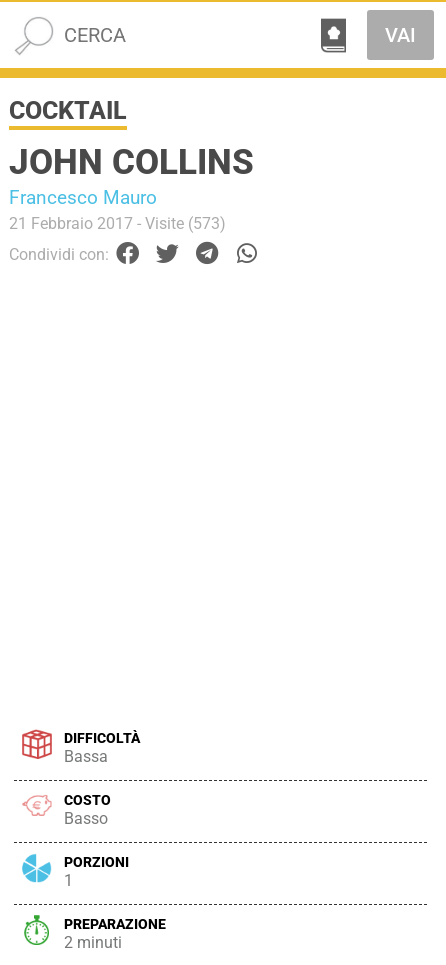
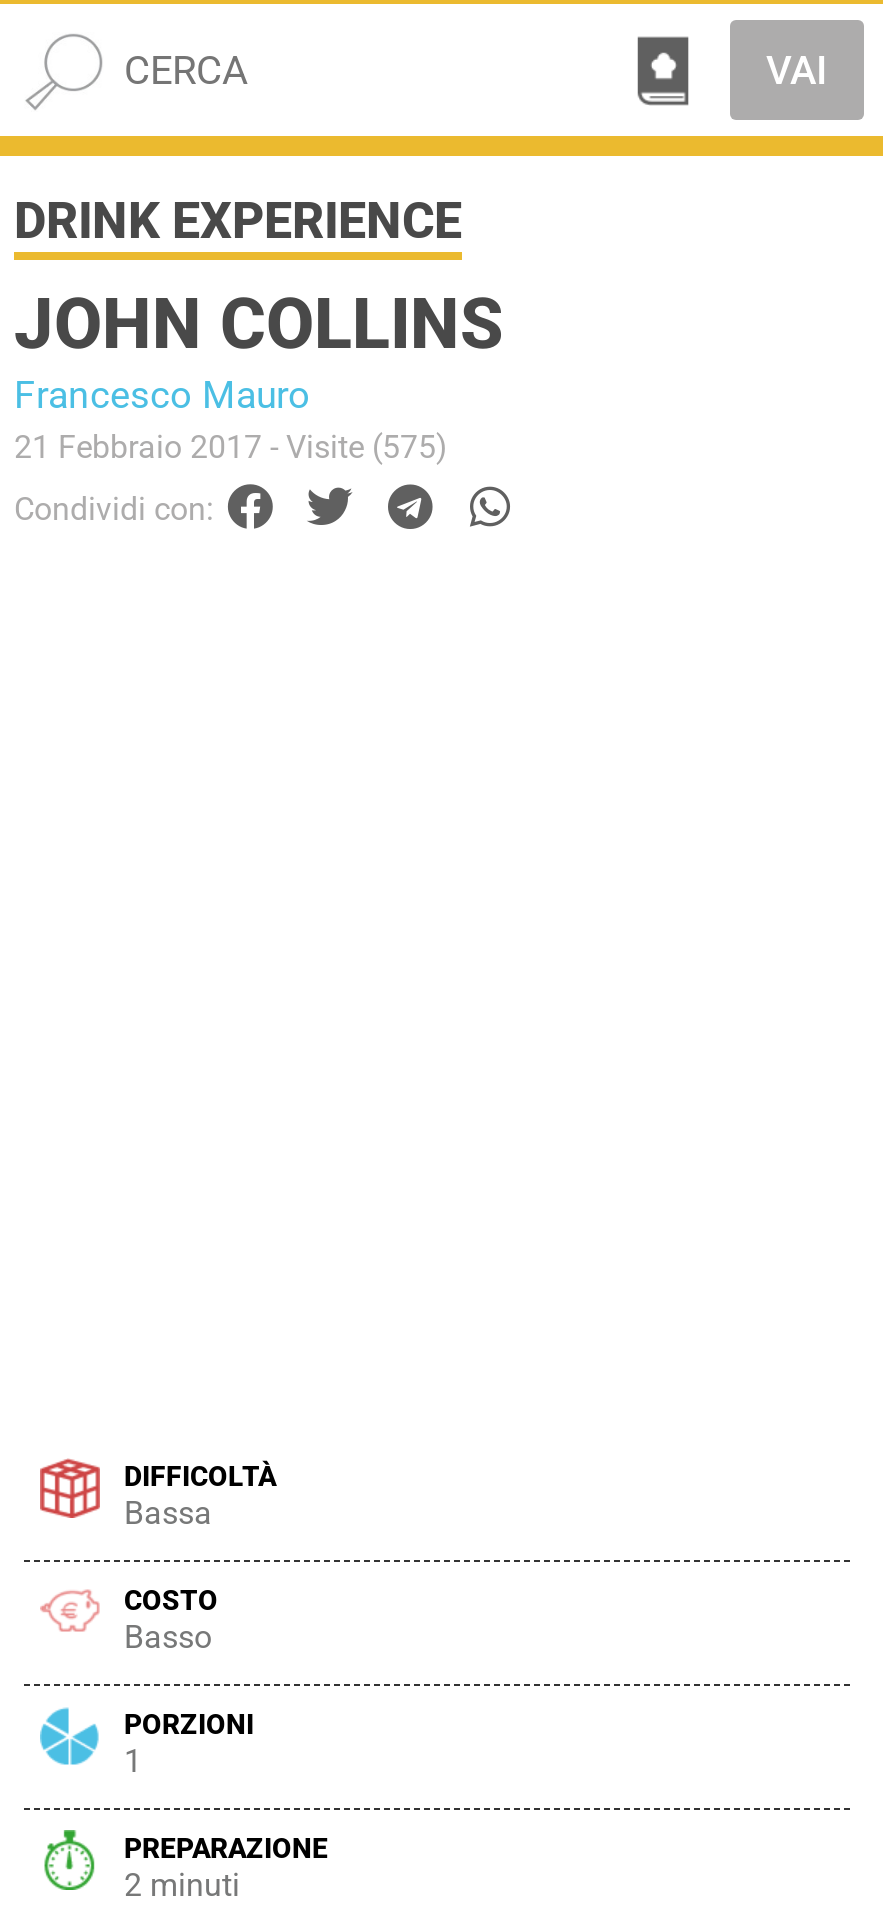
- COCKTAIL
+ DRINK EXPERIENCE

- 21 Febbraio 2017 - Visite (573)
+ 21 Febbraio 2017 - Visite (575)
